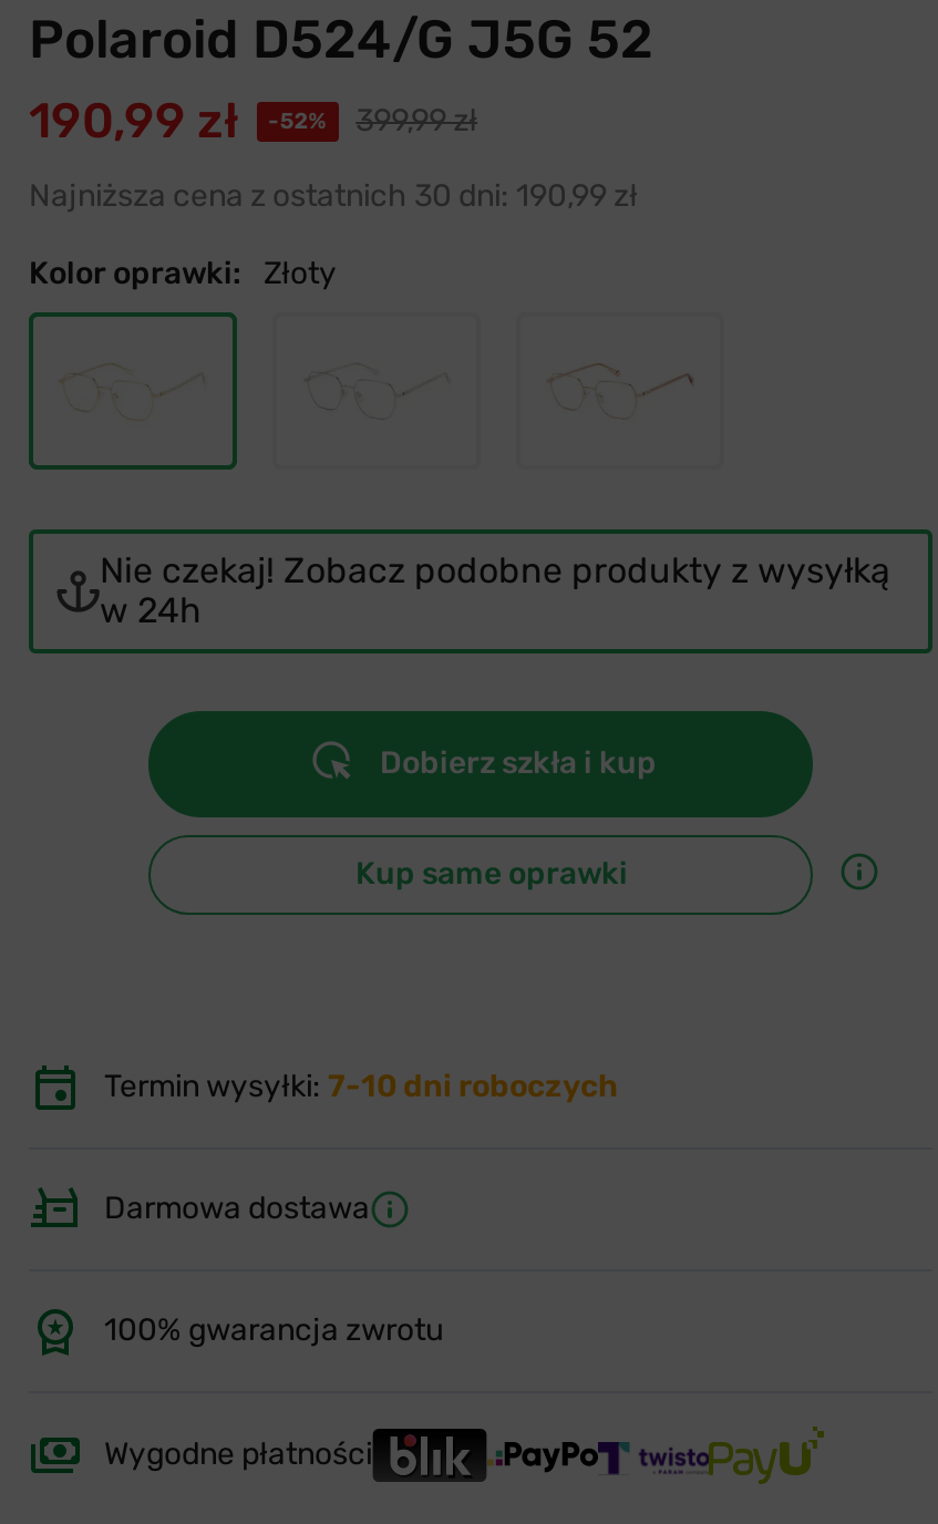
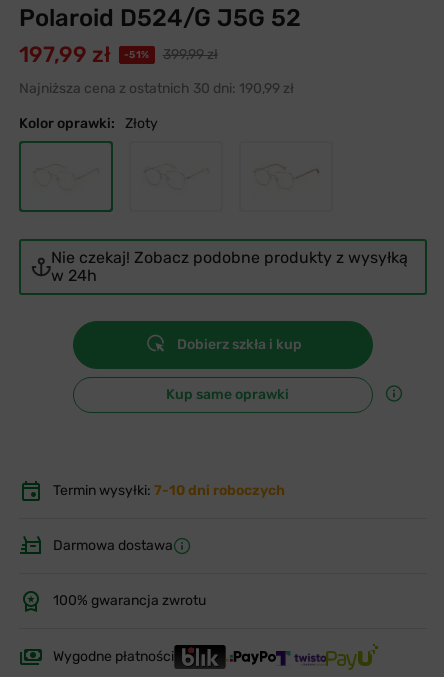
- 190,99 zł
+ 197,99 zł

- -52%
+ -51%
